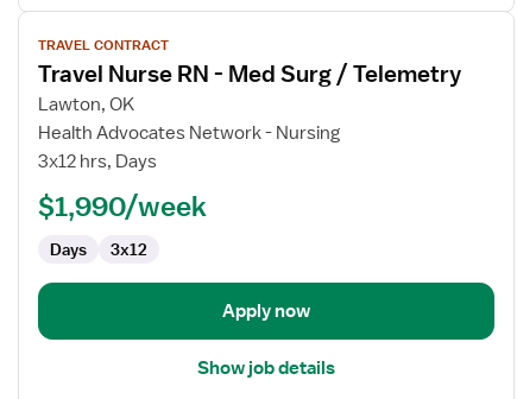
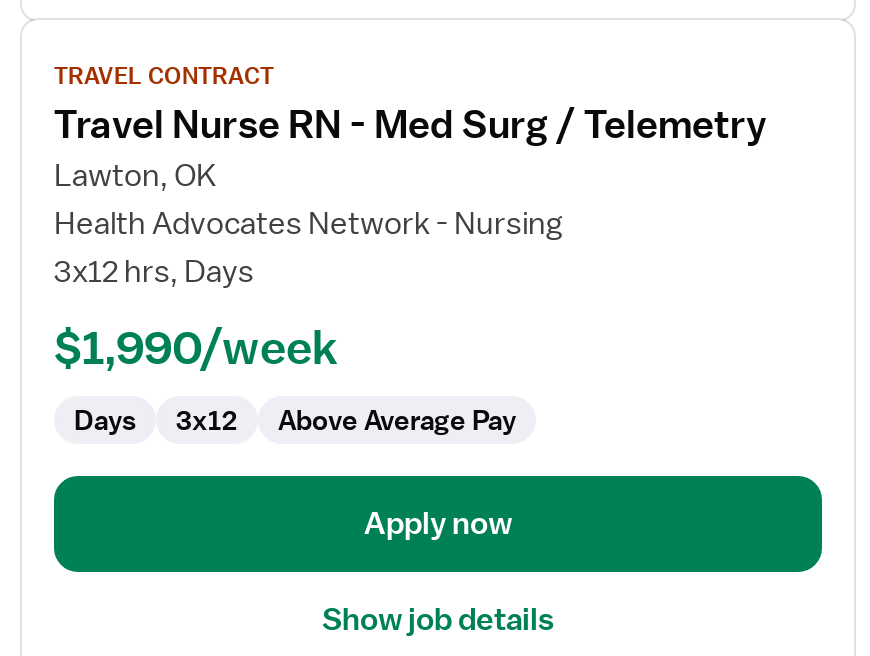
+ Above Average Pay
